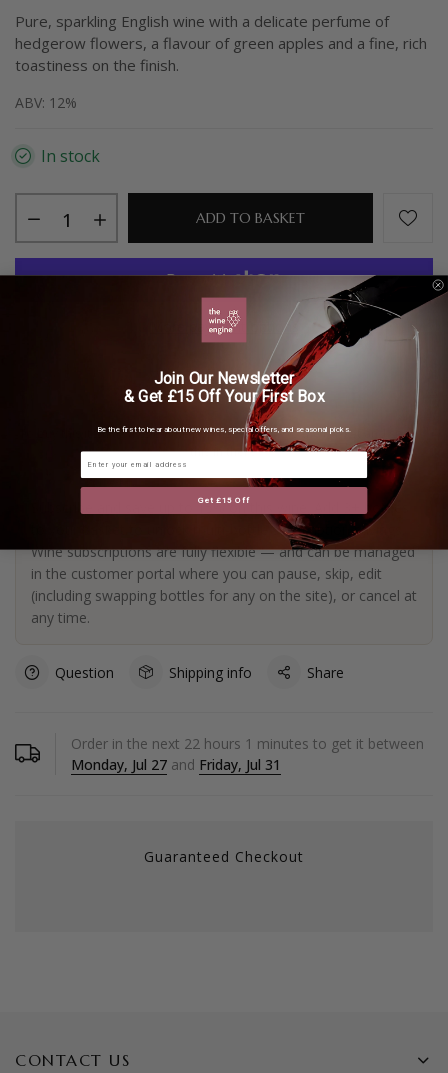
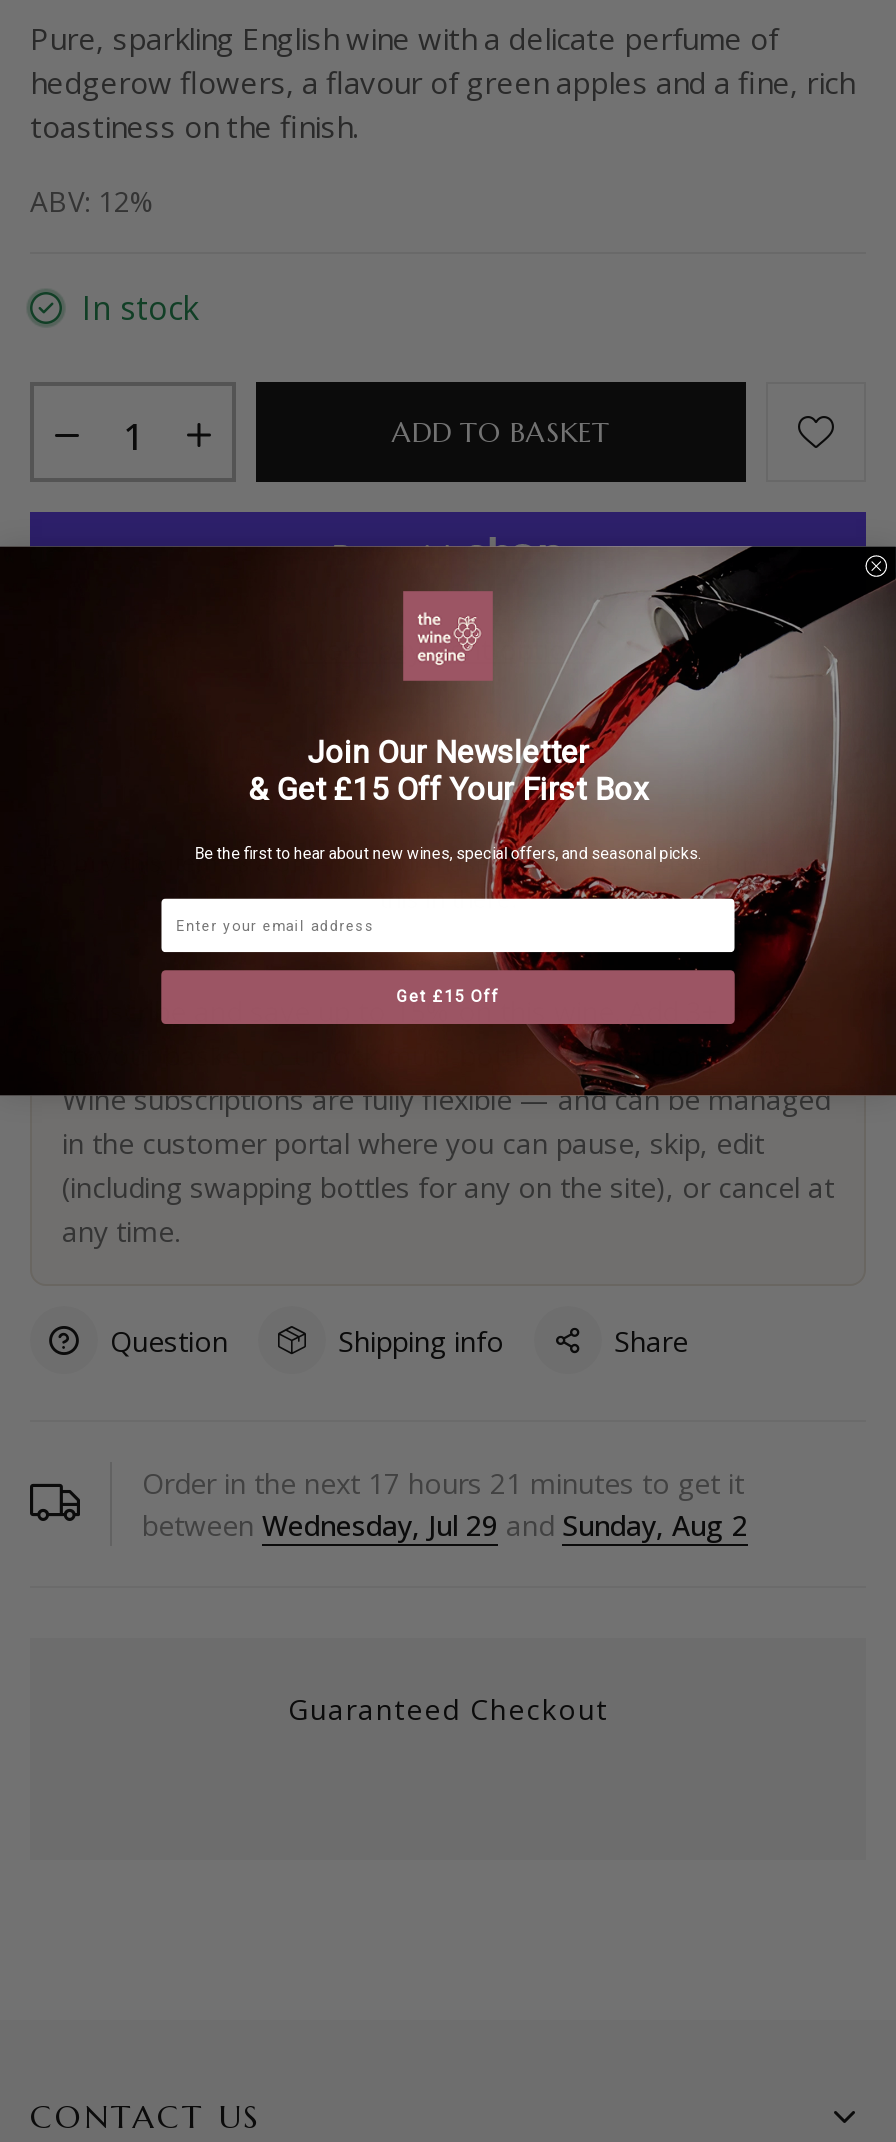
- Order in the next 22 hours 1 minutes to get it between
- Monday, Jul 27 and Friday, Jul 31
+ Order in the next 17 hours 21 minutes to get it
+ between Wednesday, Jul 29 and Sunday, Aug 2
